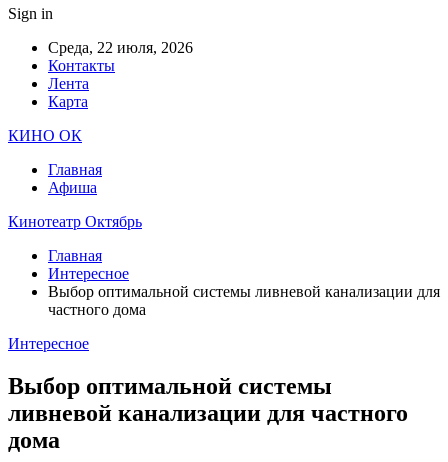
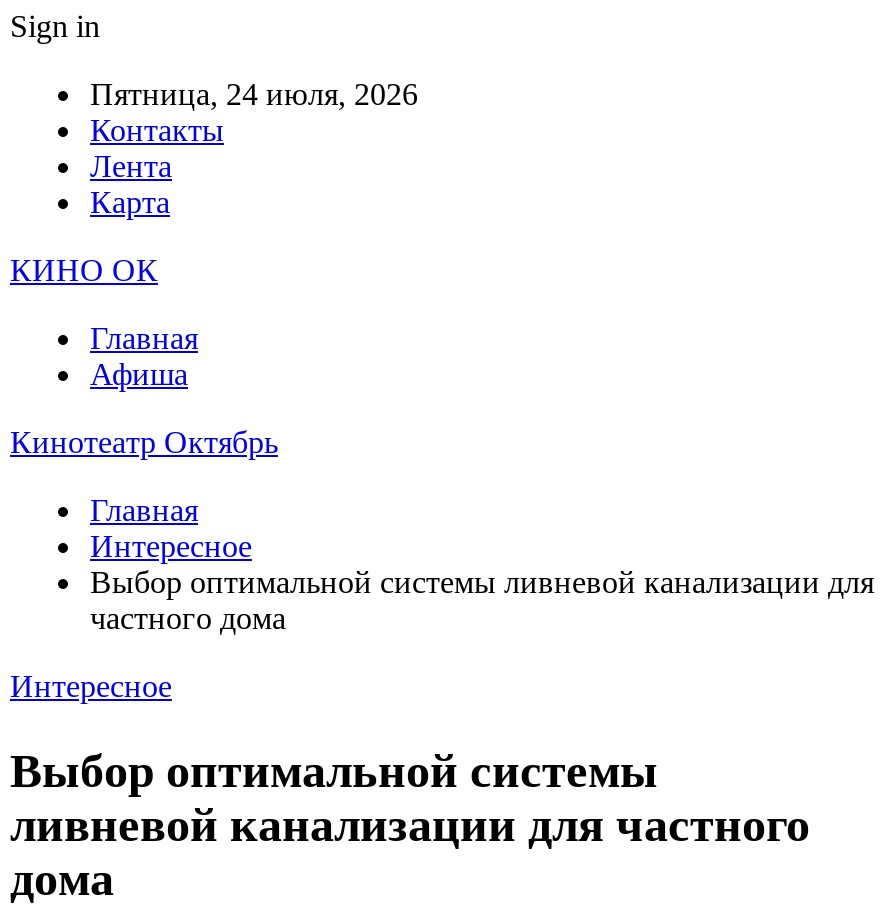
- Среда, 22 июля, 2026
+ Пятница, 24 июля, 2026
